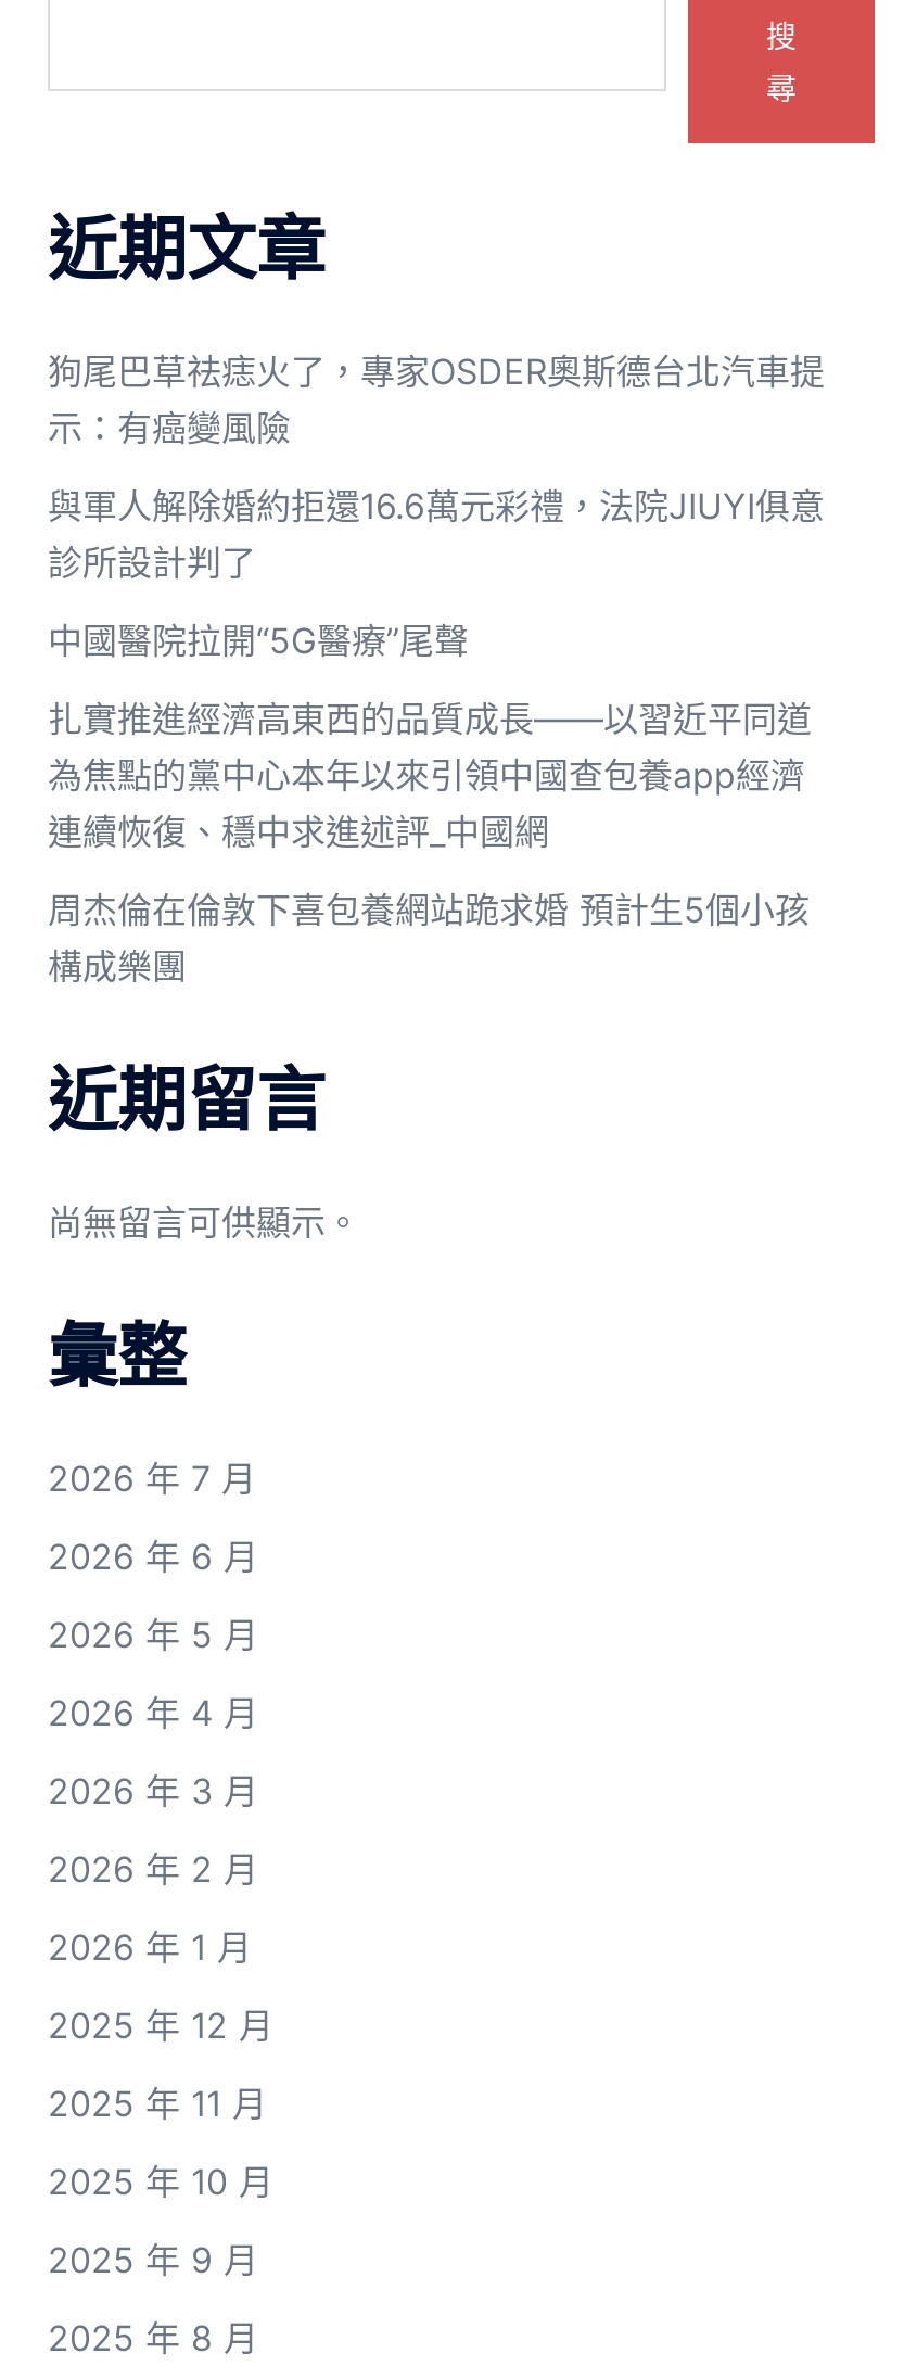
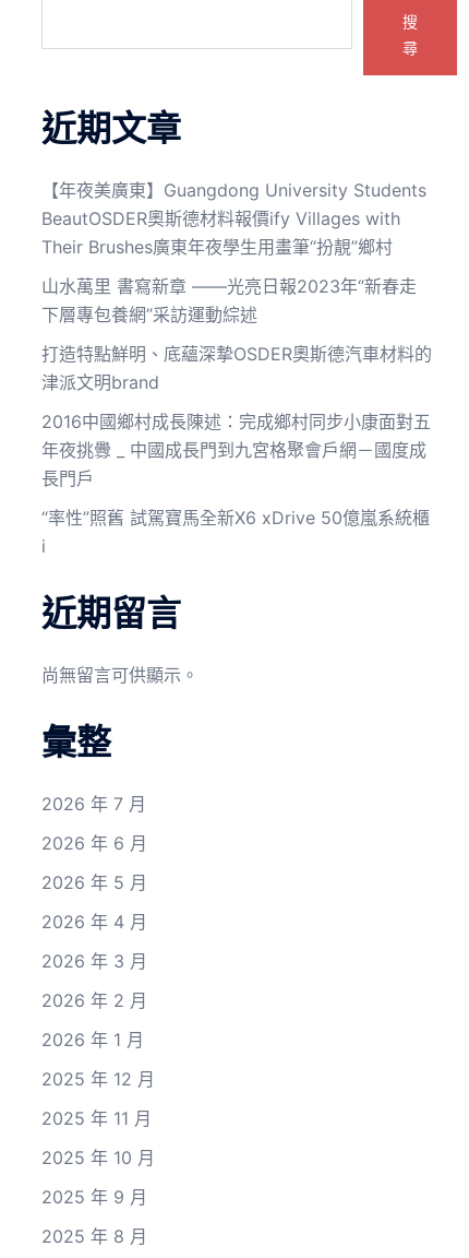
- 狗尾巴草祛痣火了，專家OSDER奧斯德台北汽車提
- 示：有癌變風險
+ 【年夜美廣東】Guangdong University Students
+ BeautOSDER奧斯德材料報價ify Villages with
+ Their Brushes廣東年夜學生用畫筆“扮靚”鄉村

- 與軍人解除婚約拒還16.6萬元彩禮，法院JIUYI俱意
- 診所設計判了
+ 山水萬里 書寫新章 ——光亮日報2023年“新春走
+ 下層專包養網”采訪運動綜述

- 中國醫院拉開“5G醫療”尾聲
+ 打造特點鮮明、底蘊深摯OSDER奧斯德汽車材料的
+ 津派文明brand

- 扎實推進經濟高東西的品質成長——以習近平同道
- 為焦點的黨中心本年以來引領中國查包養app經濟
- 連續恢復、穩中求進述評_中國網
+ 2016中國鄉村成長陳述：完成鄉村同步小康面對五
+ 年夜挑釁 _ 中國成長門到九宮格聚會戶網－國度成
+ 長門戶

- 周杰倫在倫敦下喜包養網站跪求婚 預計生5個小孩
- 構成樂團
+ “率性”照舊 試駕寶馬全新X6 xDrive 50億嵐系統櫃
+ i
